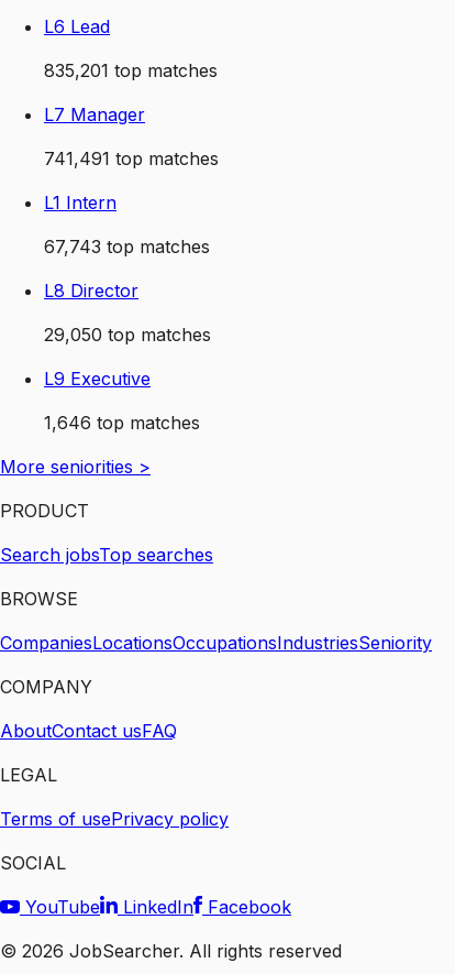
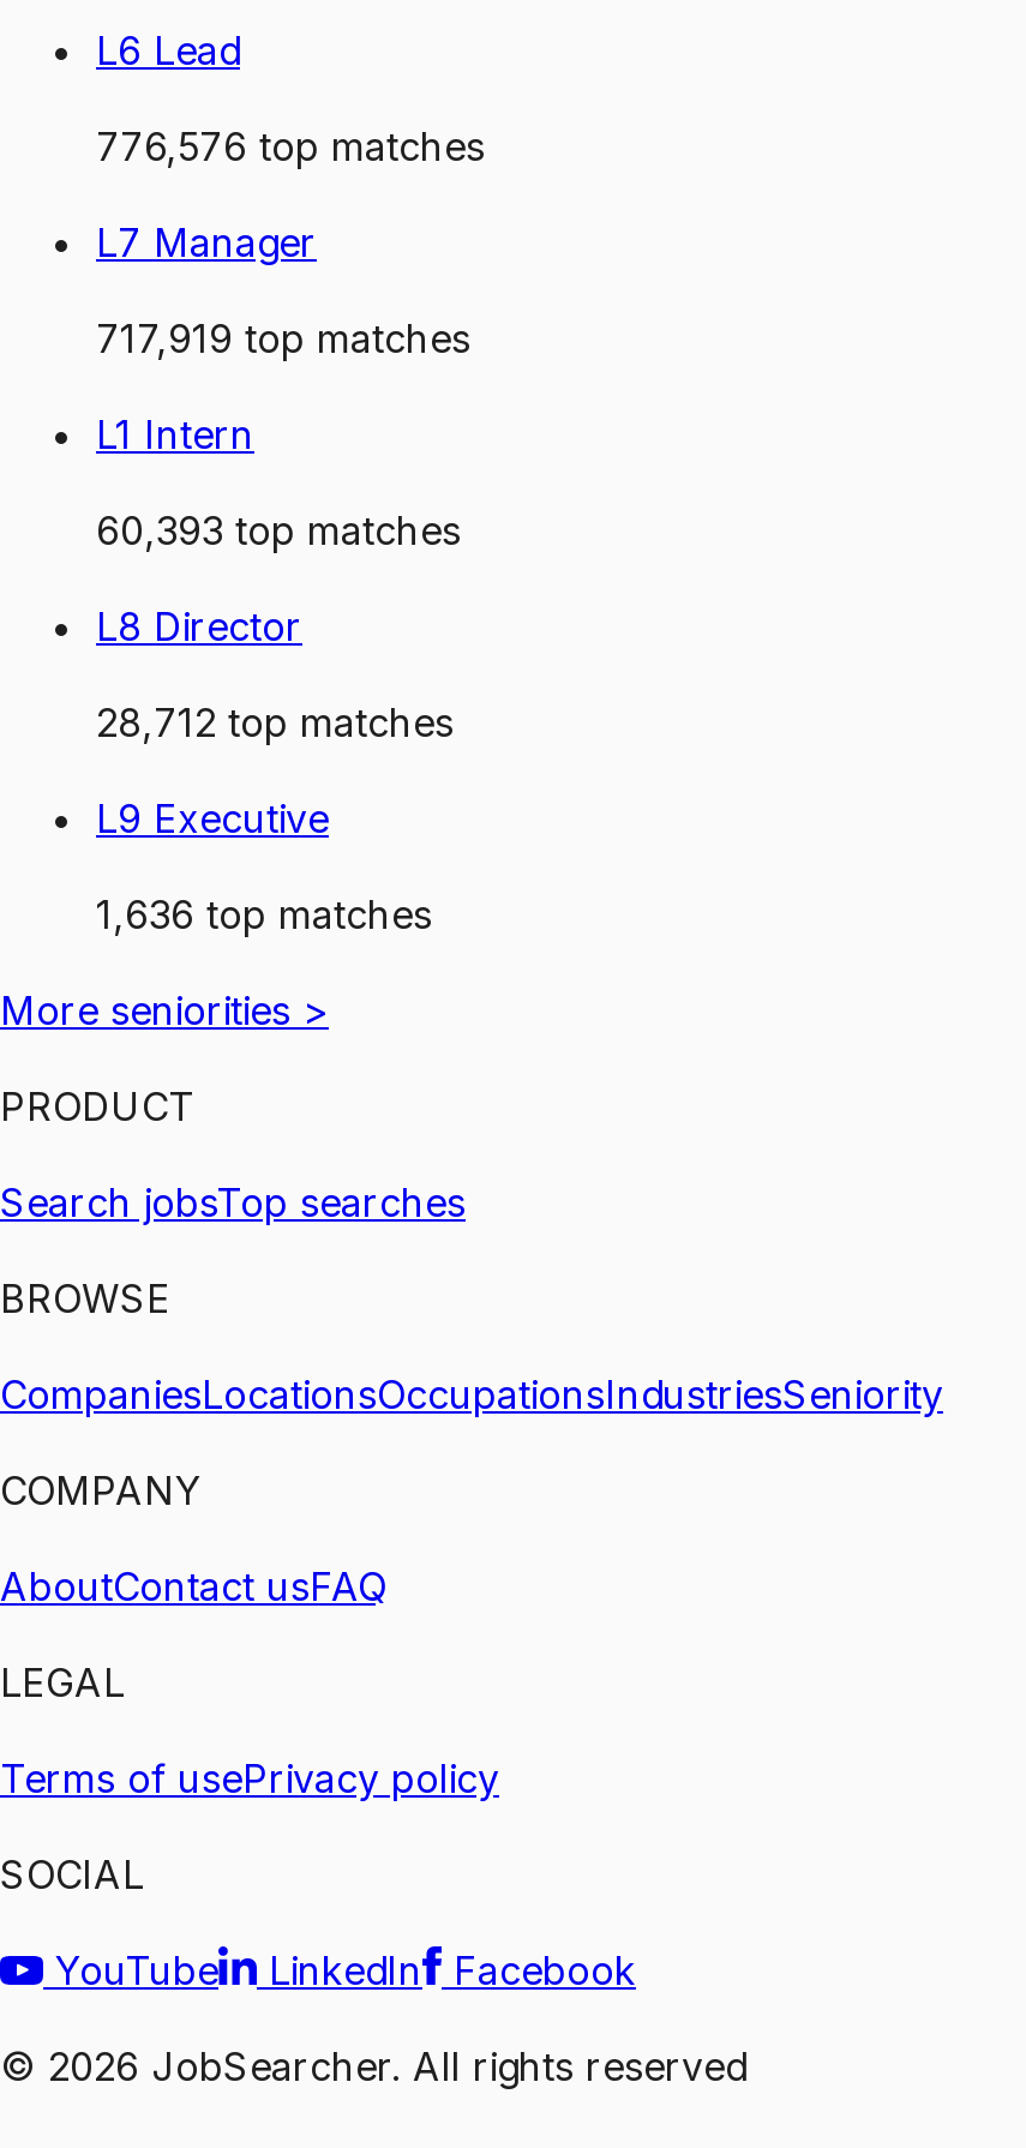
- 835,201 top matches
+ 776,576 top matches

- 741,491 top matches
+ 717,919 top matches

- 67,743 top matches
+ 60,393 top matches

- 29,050 top matches
+ 28,712 top matches

- 1,646 top matches
+ 1,636 top matches
